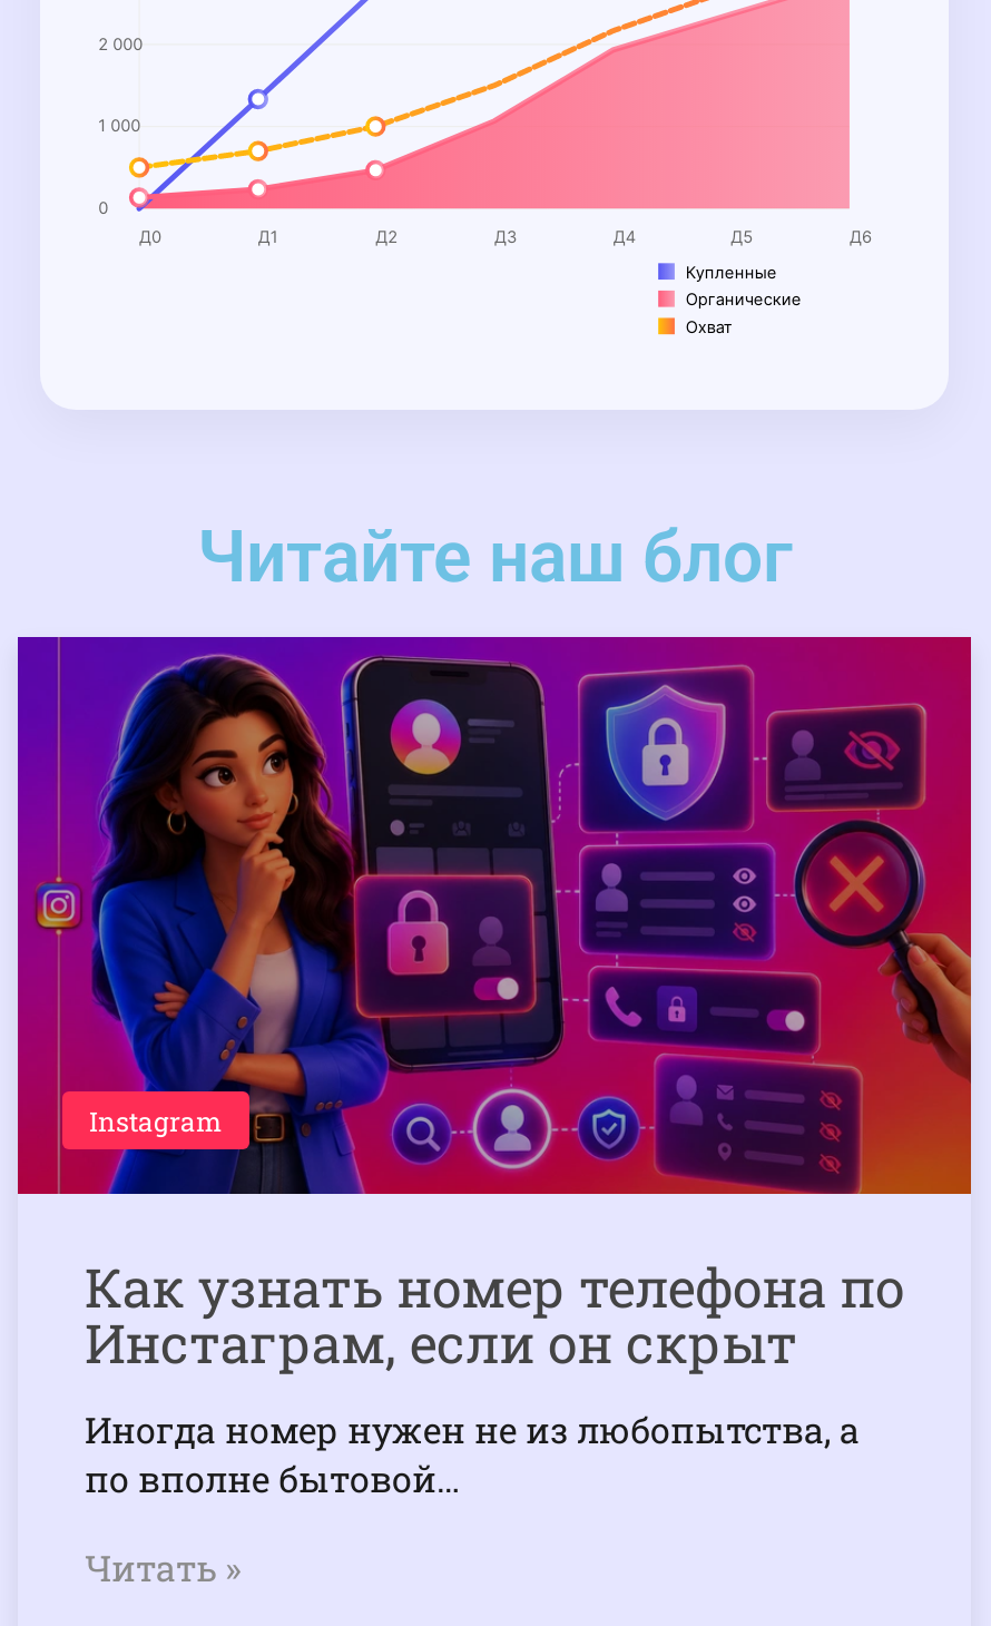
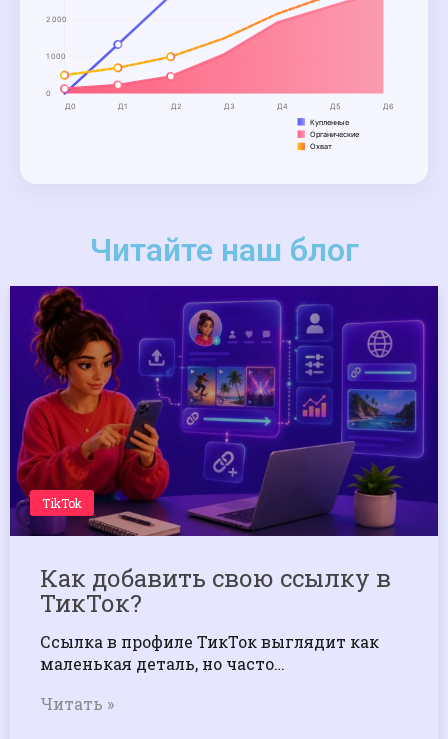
- [image]
- Instagram
+ [image]
+ TikTok

- Как узнать номер телефона по
- Инстаграм, если он скрыт
- Иногда номер нужен не из любопытства, а
- по вполне бытовой…
+ Как добавить свою ссылку в
+ ТикТок?
+ Ссылка в профиле ТикТок выглядит как
+ маленькая деталь, но часто…
